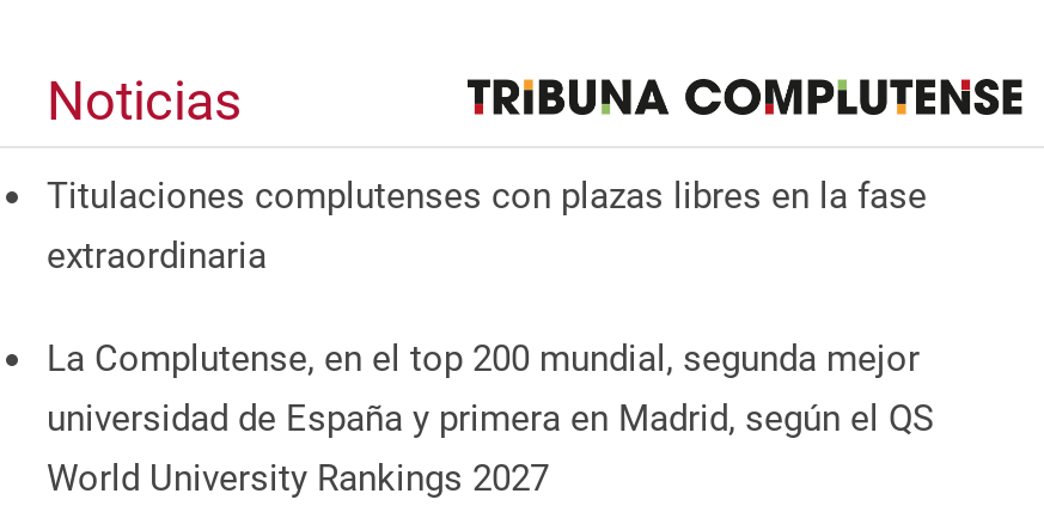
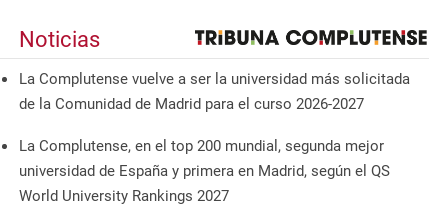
- Titulaciones complutenses con plazas libres en la fase
- extraordinaria
+ La Complutense vuelve a ser la universidad más solicitada
+ de la Comunidad de Madrid para el curso 2026-2027
